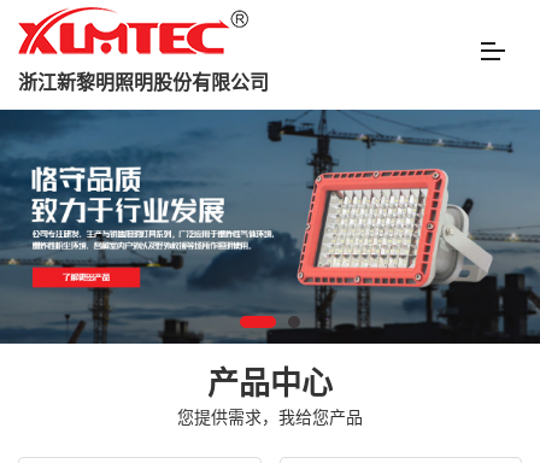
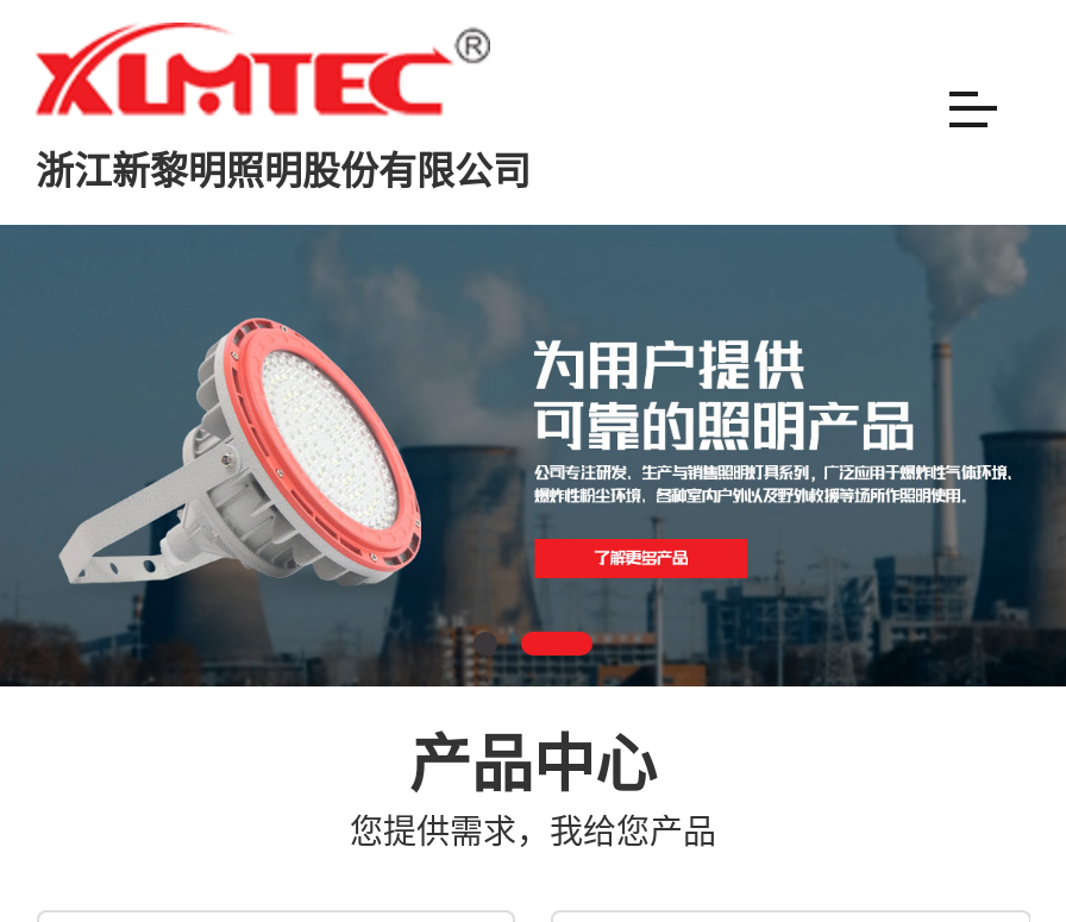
- [image]
+ [image]
